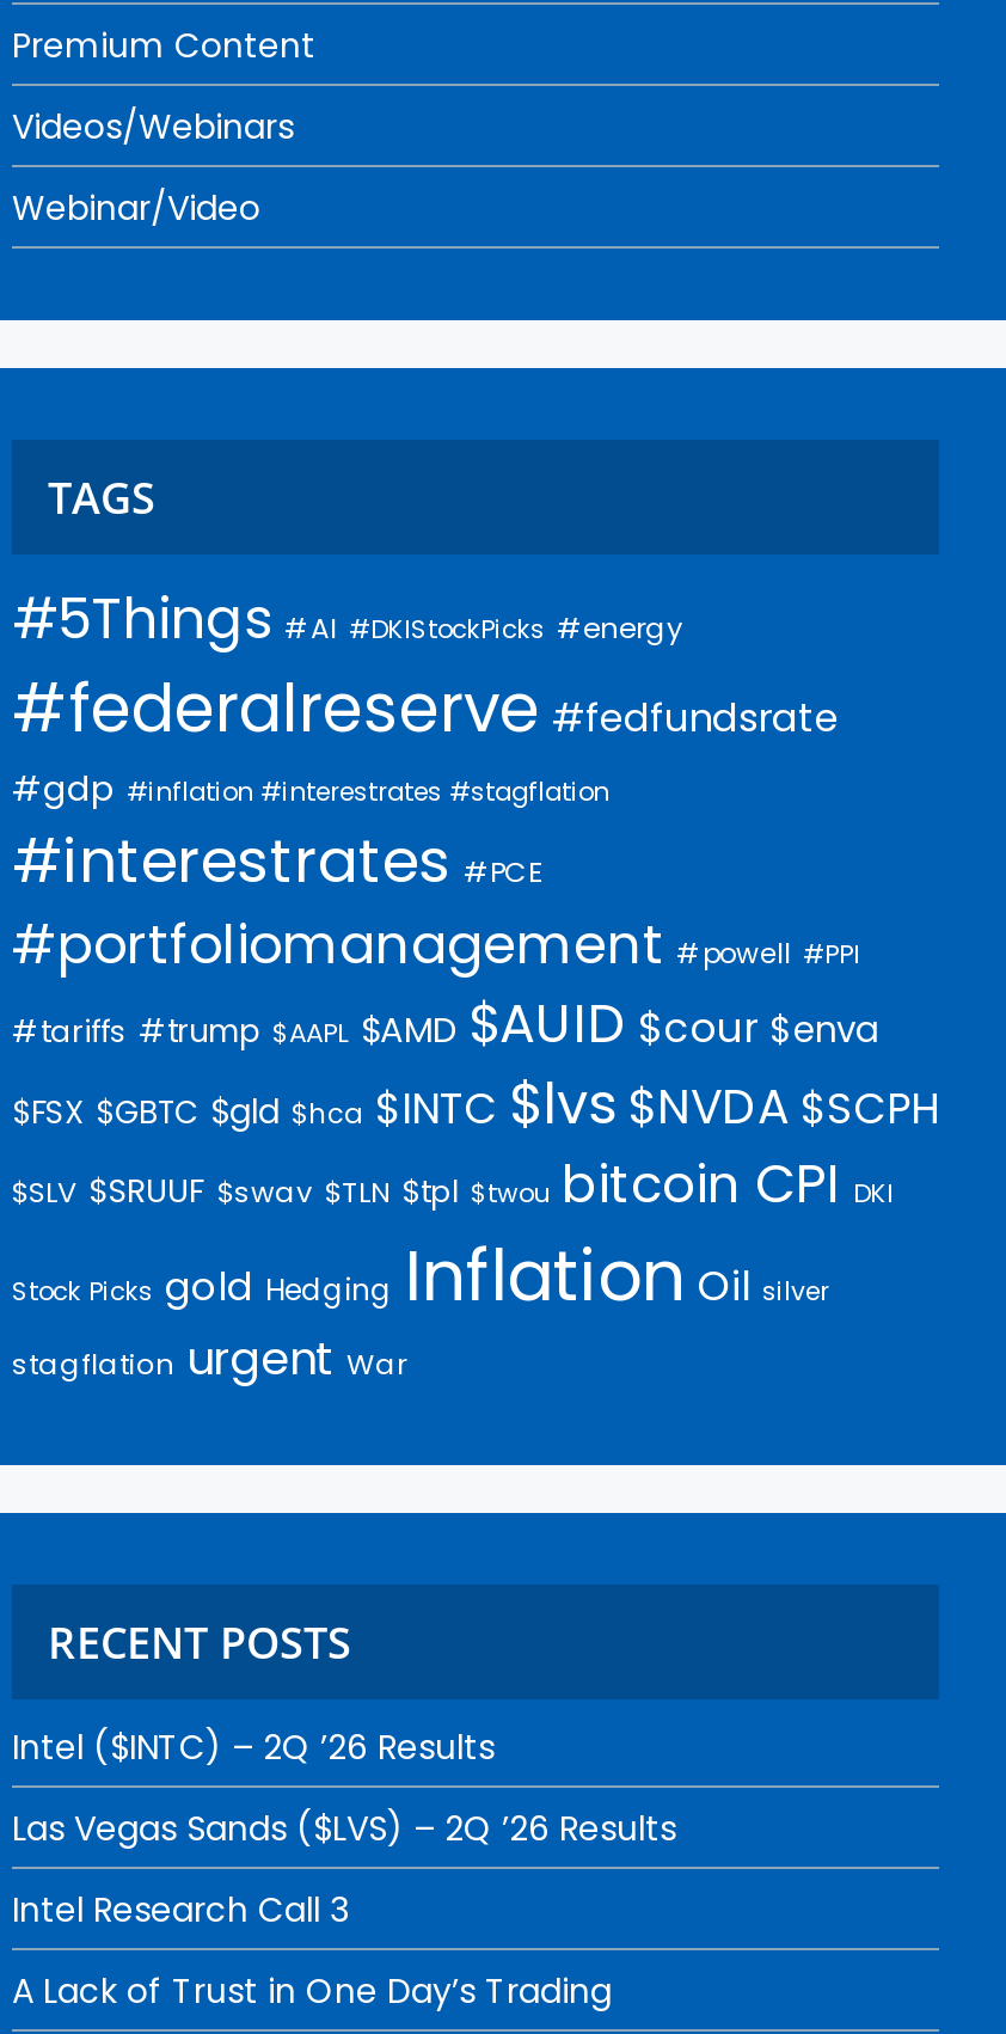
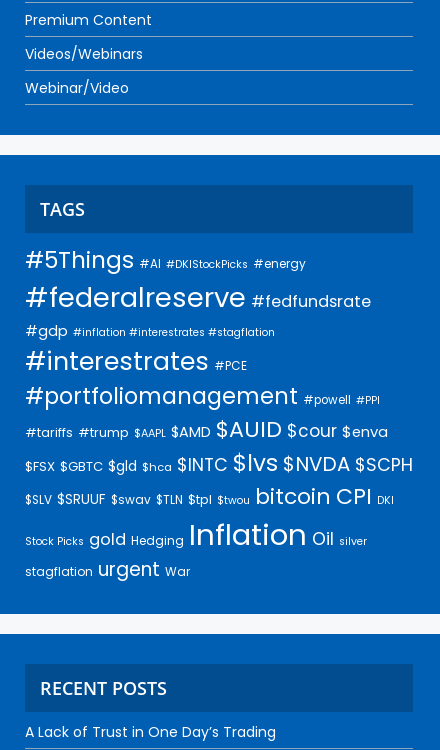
- Intel ($INTC) – 2Q ’26 Results
- Las Vegas Sands ($LVS) – 2Q ’26 Results
- Intel Research Call 3
